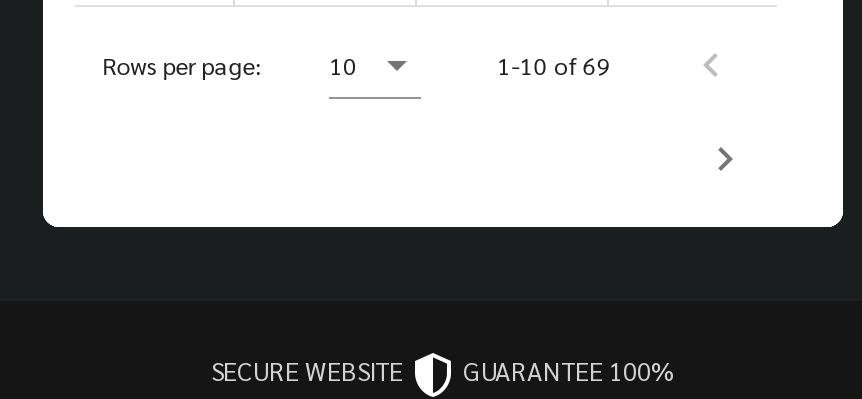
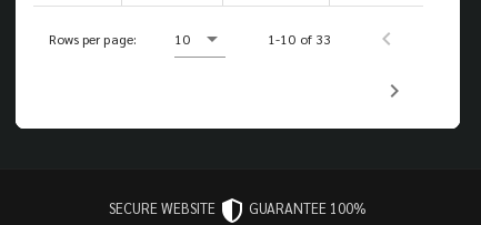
- 1-10 of 69
+ 1-10 of 33
